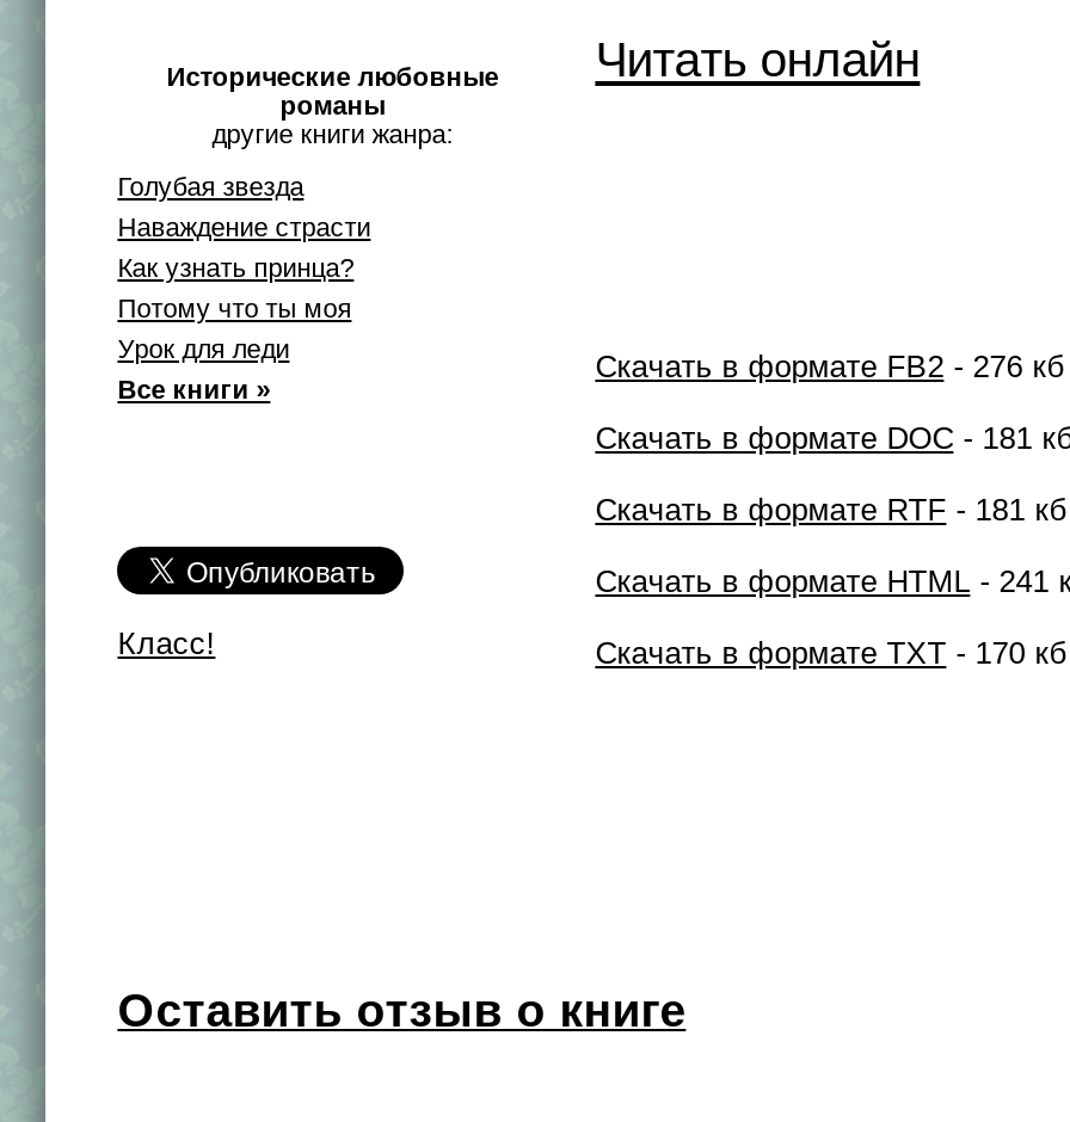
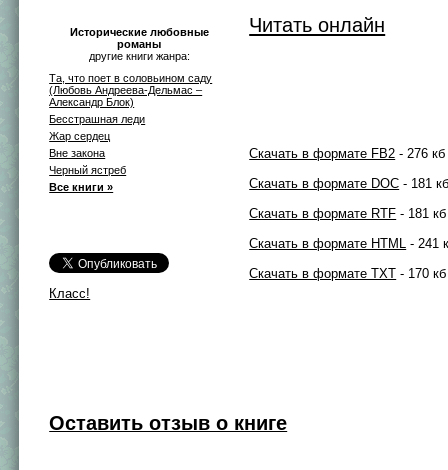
- Голубая звезда
- Наваждение страсти
- Как узнать принца?
- Потому что ты моя
- Урок для леди
+ Та, что поет в соловьином саду
+ (Любовь Андреева-Дельмас –
+ Александр Блок)
+ Бесстрашная леди
+ Жар сердец
+ Вне закона
+ Черный ястреб

moved down: Все книги » | Класс!
